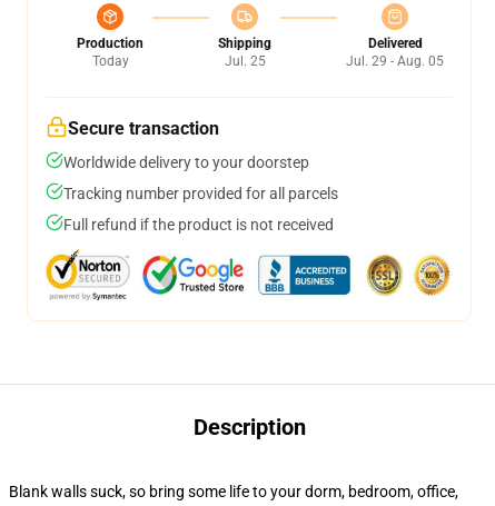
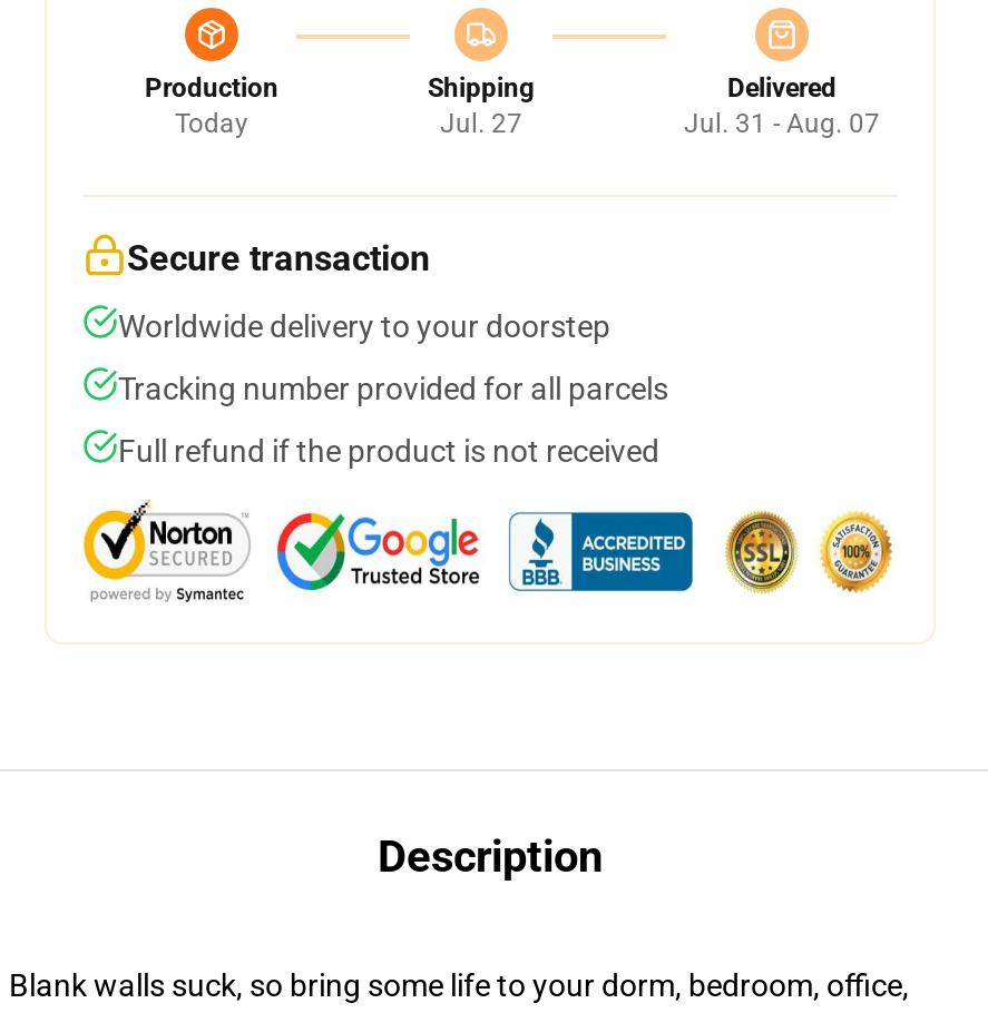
- Jul. 25
+ Jul. 27

- Jul. 29 - Aug. 05
+ Jul. 31 - Aug. 07
